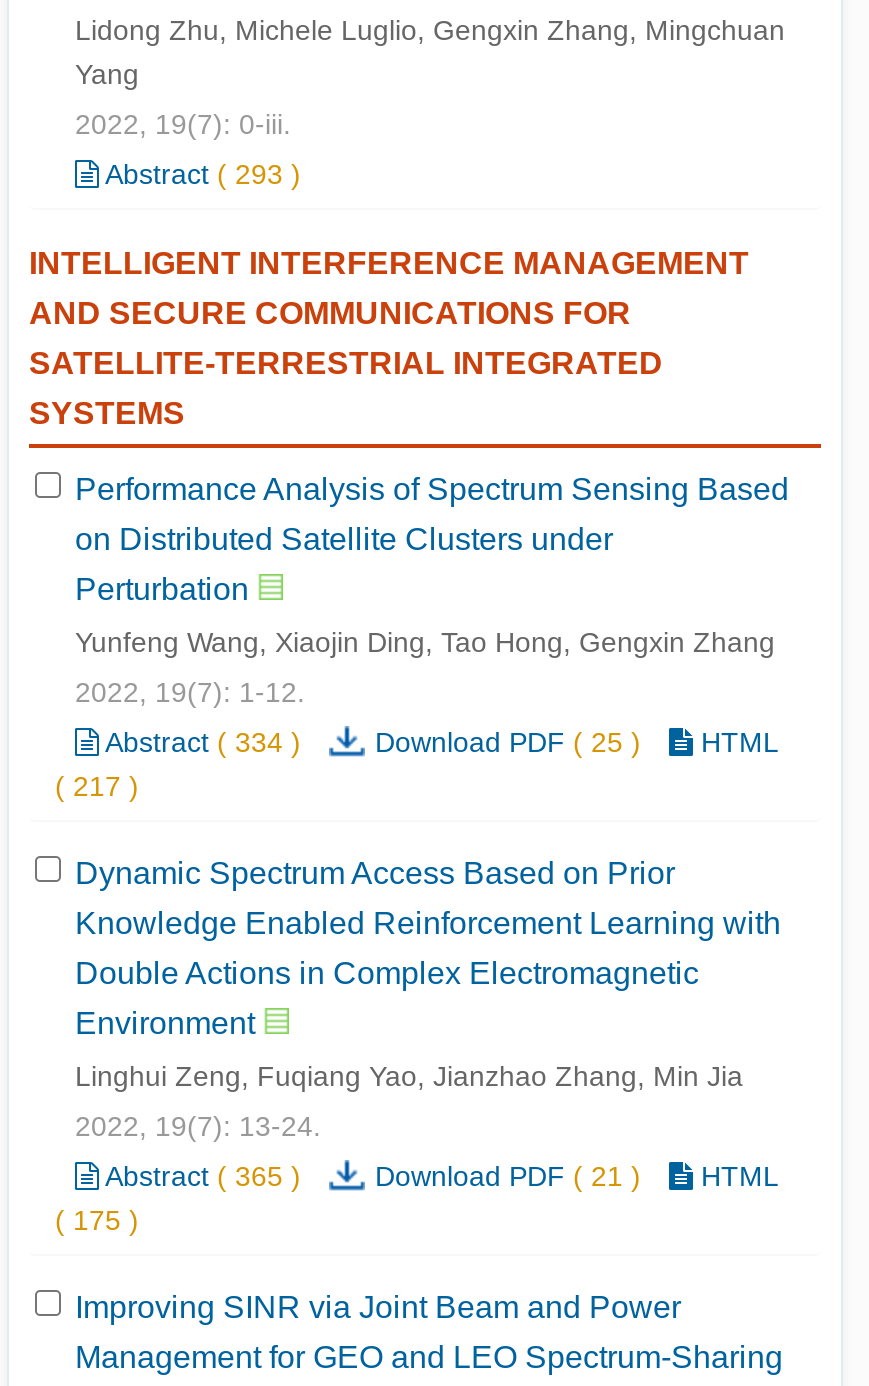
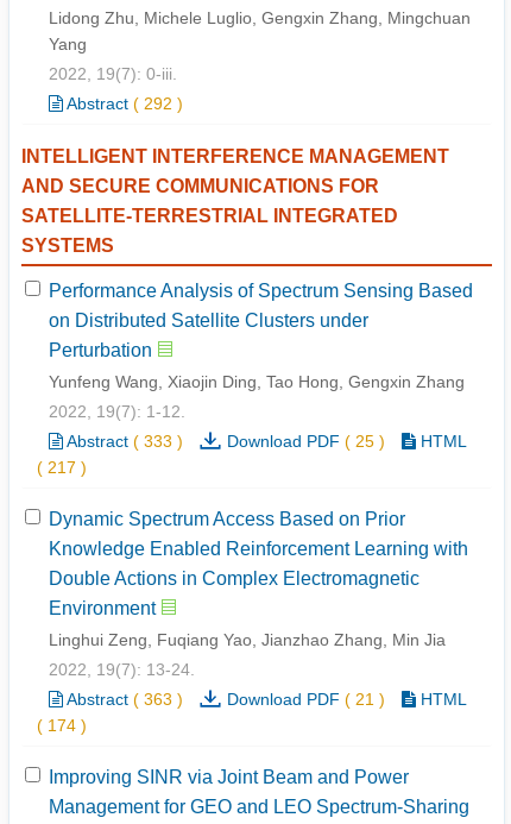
- Abstract (293)
+ Abstract (292)

- Abstract (334)
+ Abstract (333)

- Abstract (365)
+ Abstract (363)

- (175)
+ (174)
